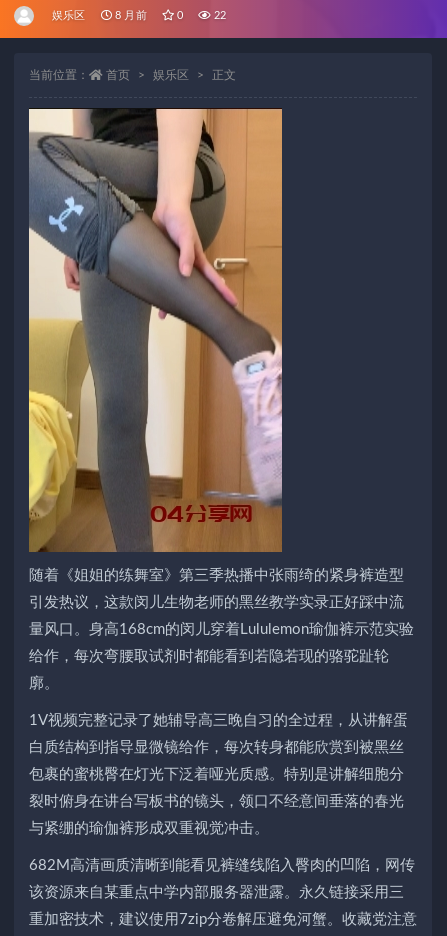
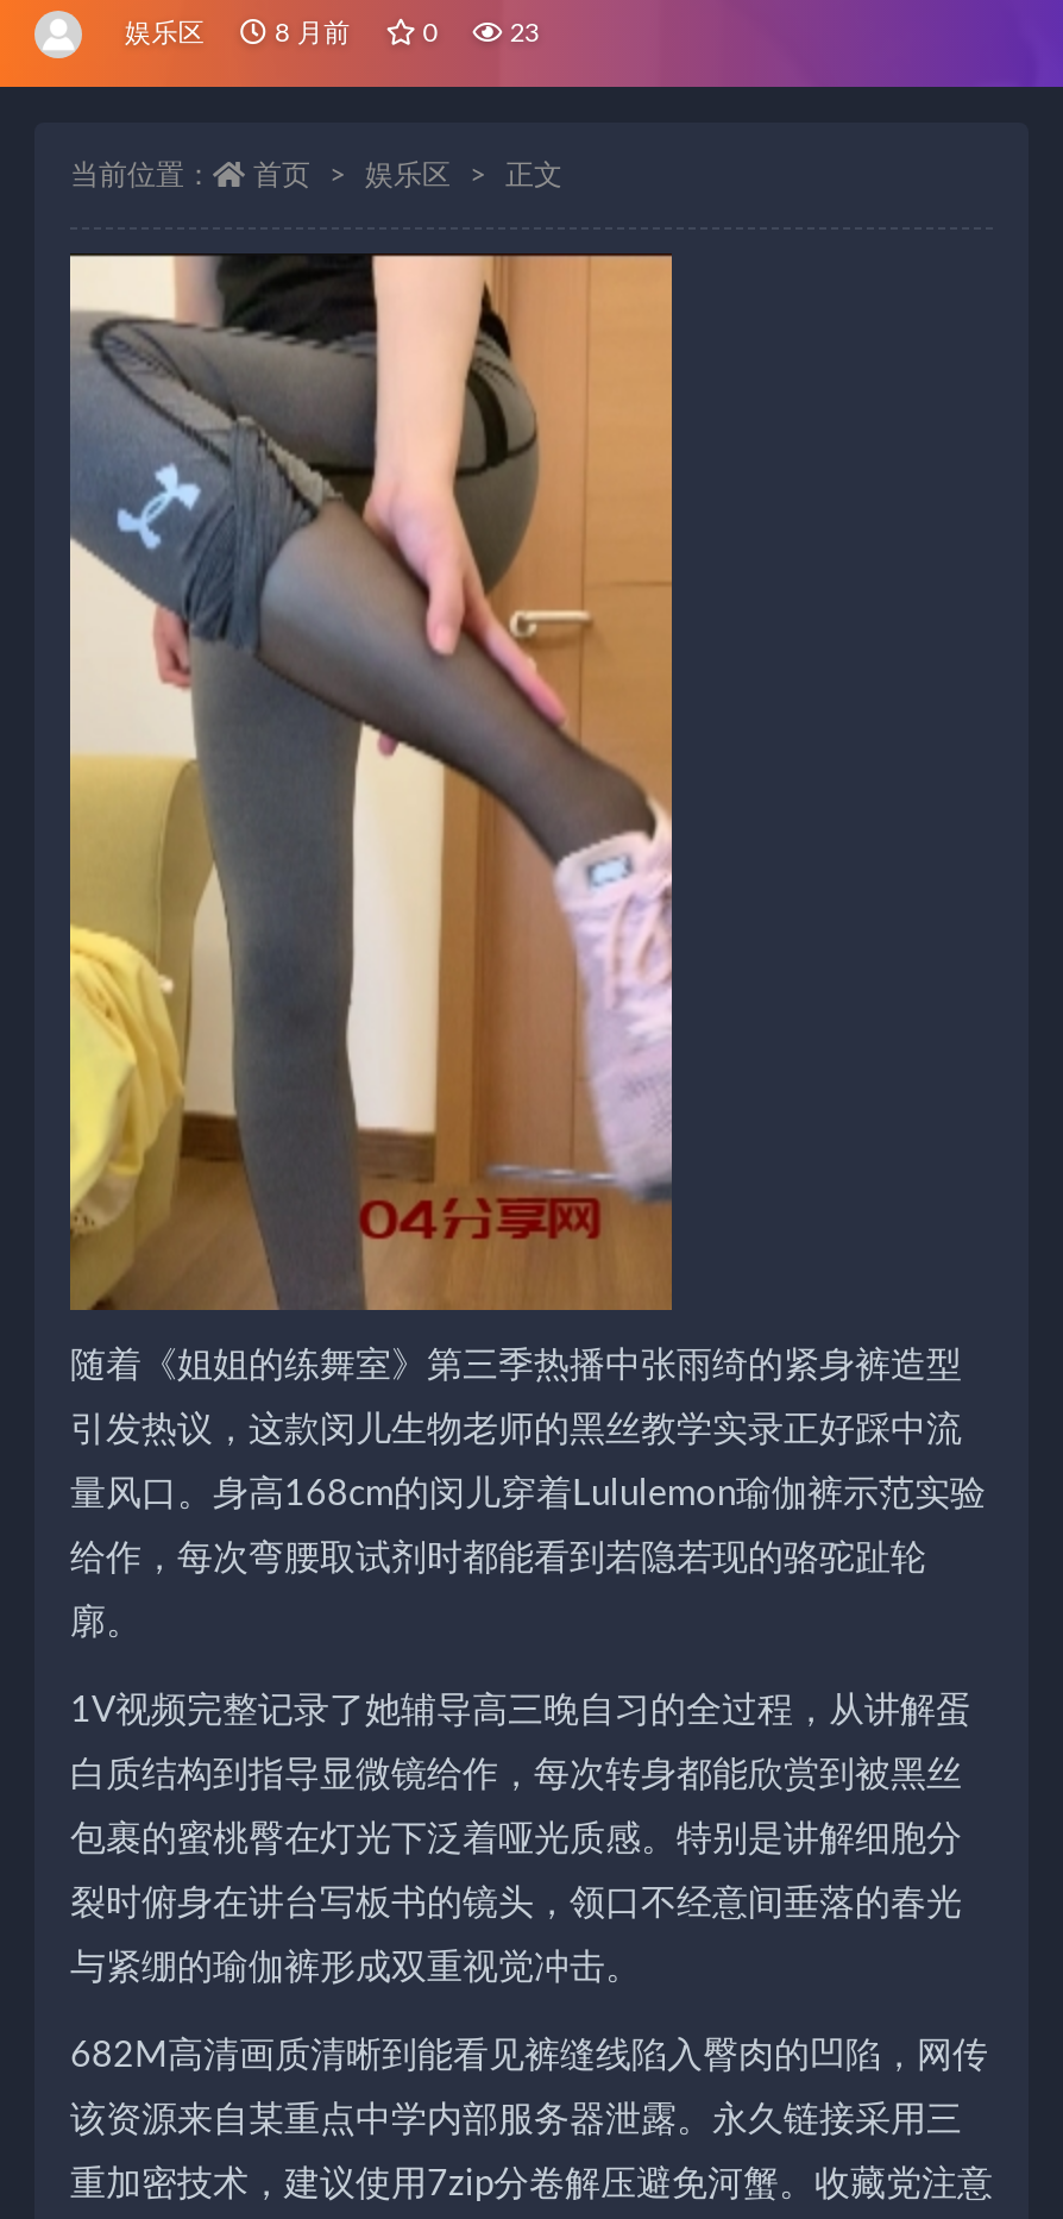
- 22
+ 23
